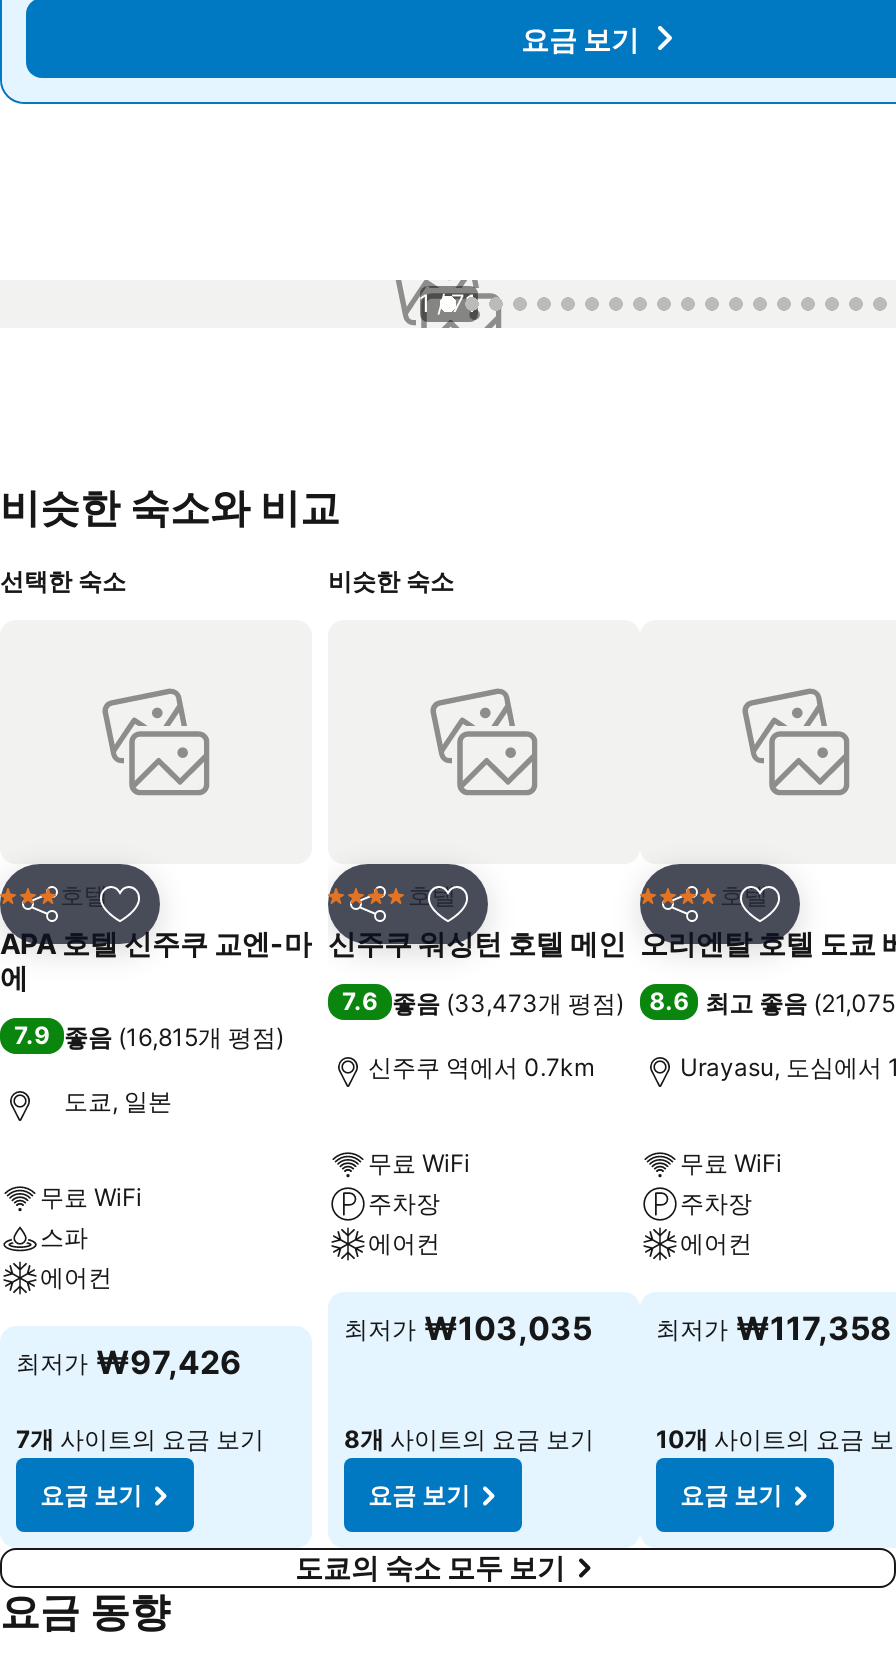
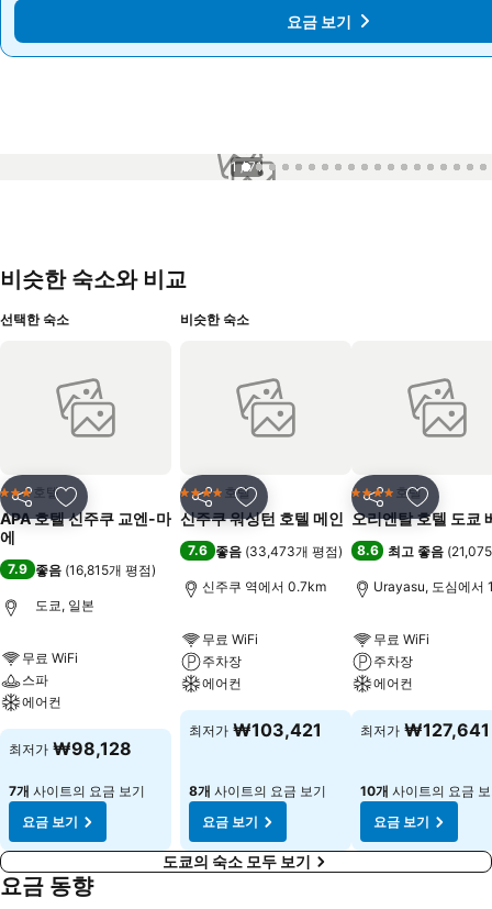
- 최저가 ₩103,035
+ 최저가 ₩103,421

- 최저가 ₩117,358
+ 최저가 ₩127,641

- 최저가 ₩97,426
+ 최저가 ₩98,128
